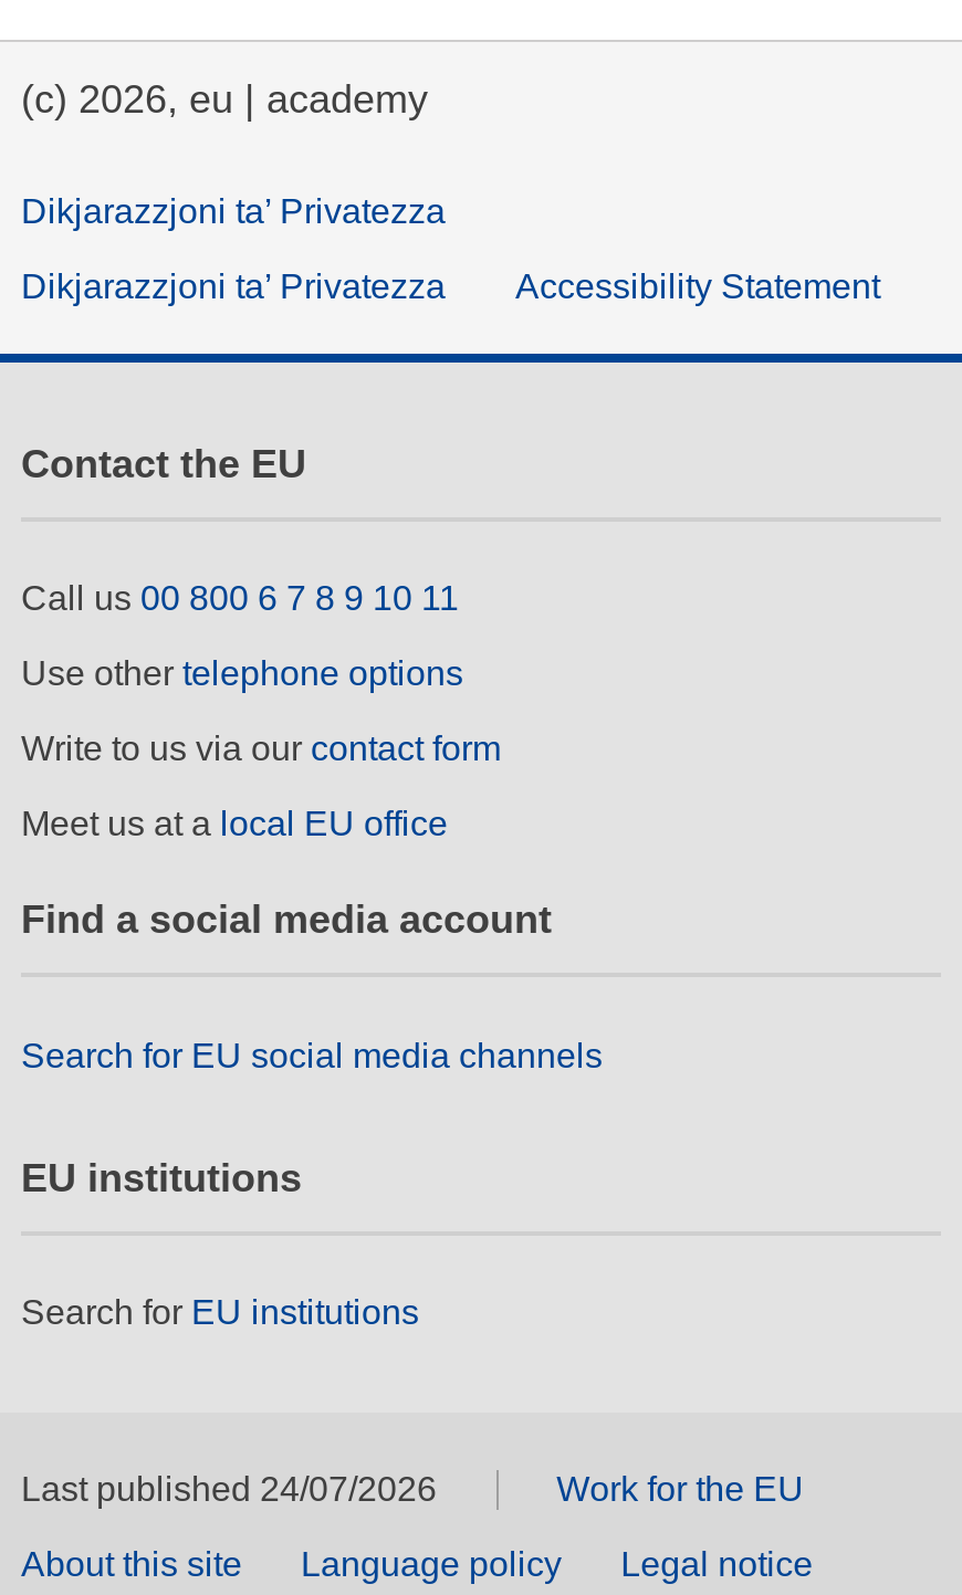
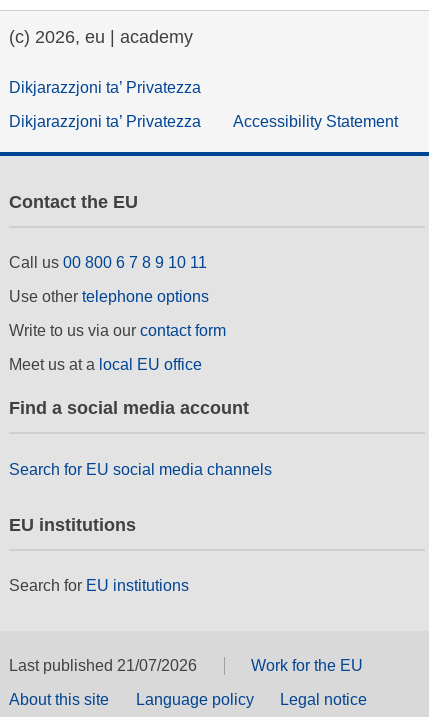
- Last published 24/07/2026
+ Last published 21/07/2026
